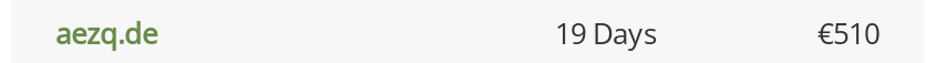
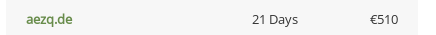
- 19 Days
+ 21 Days
